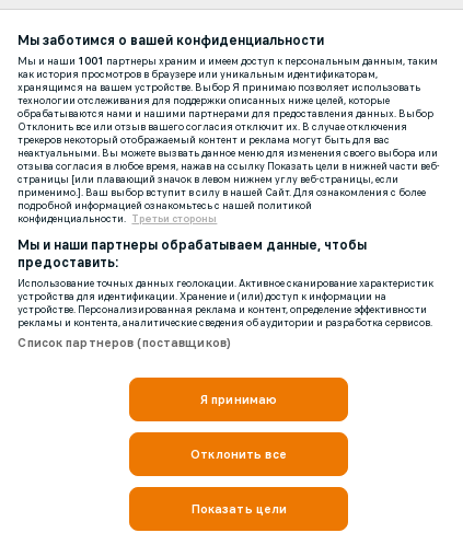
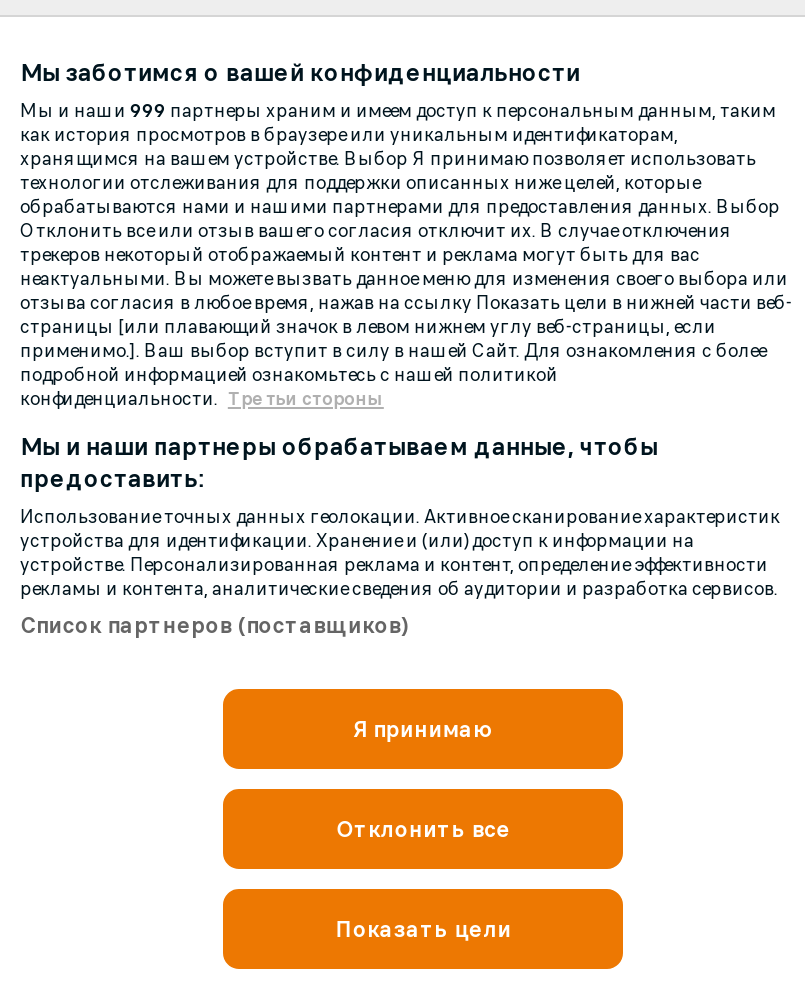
- Мы и наши 1001 партнеры храним и имеем доступ к персональным данным, таким
+ Мы и наши 999 партнеры храним и имеем доступ к персональным данным, таким
